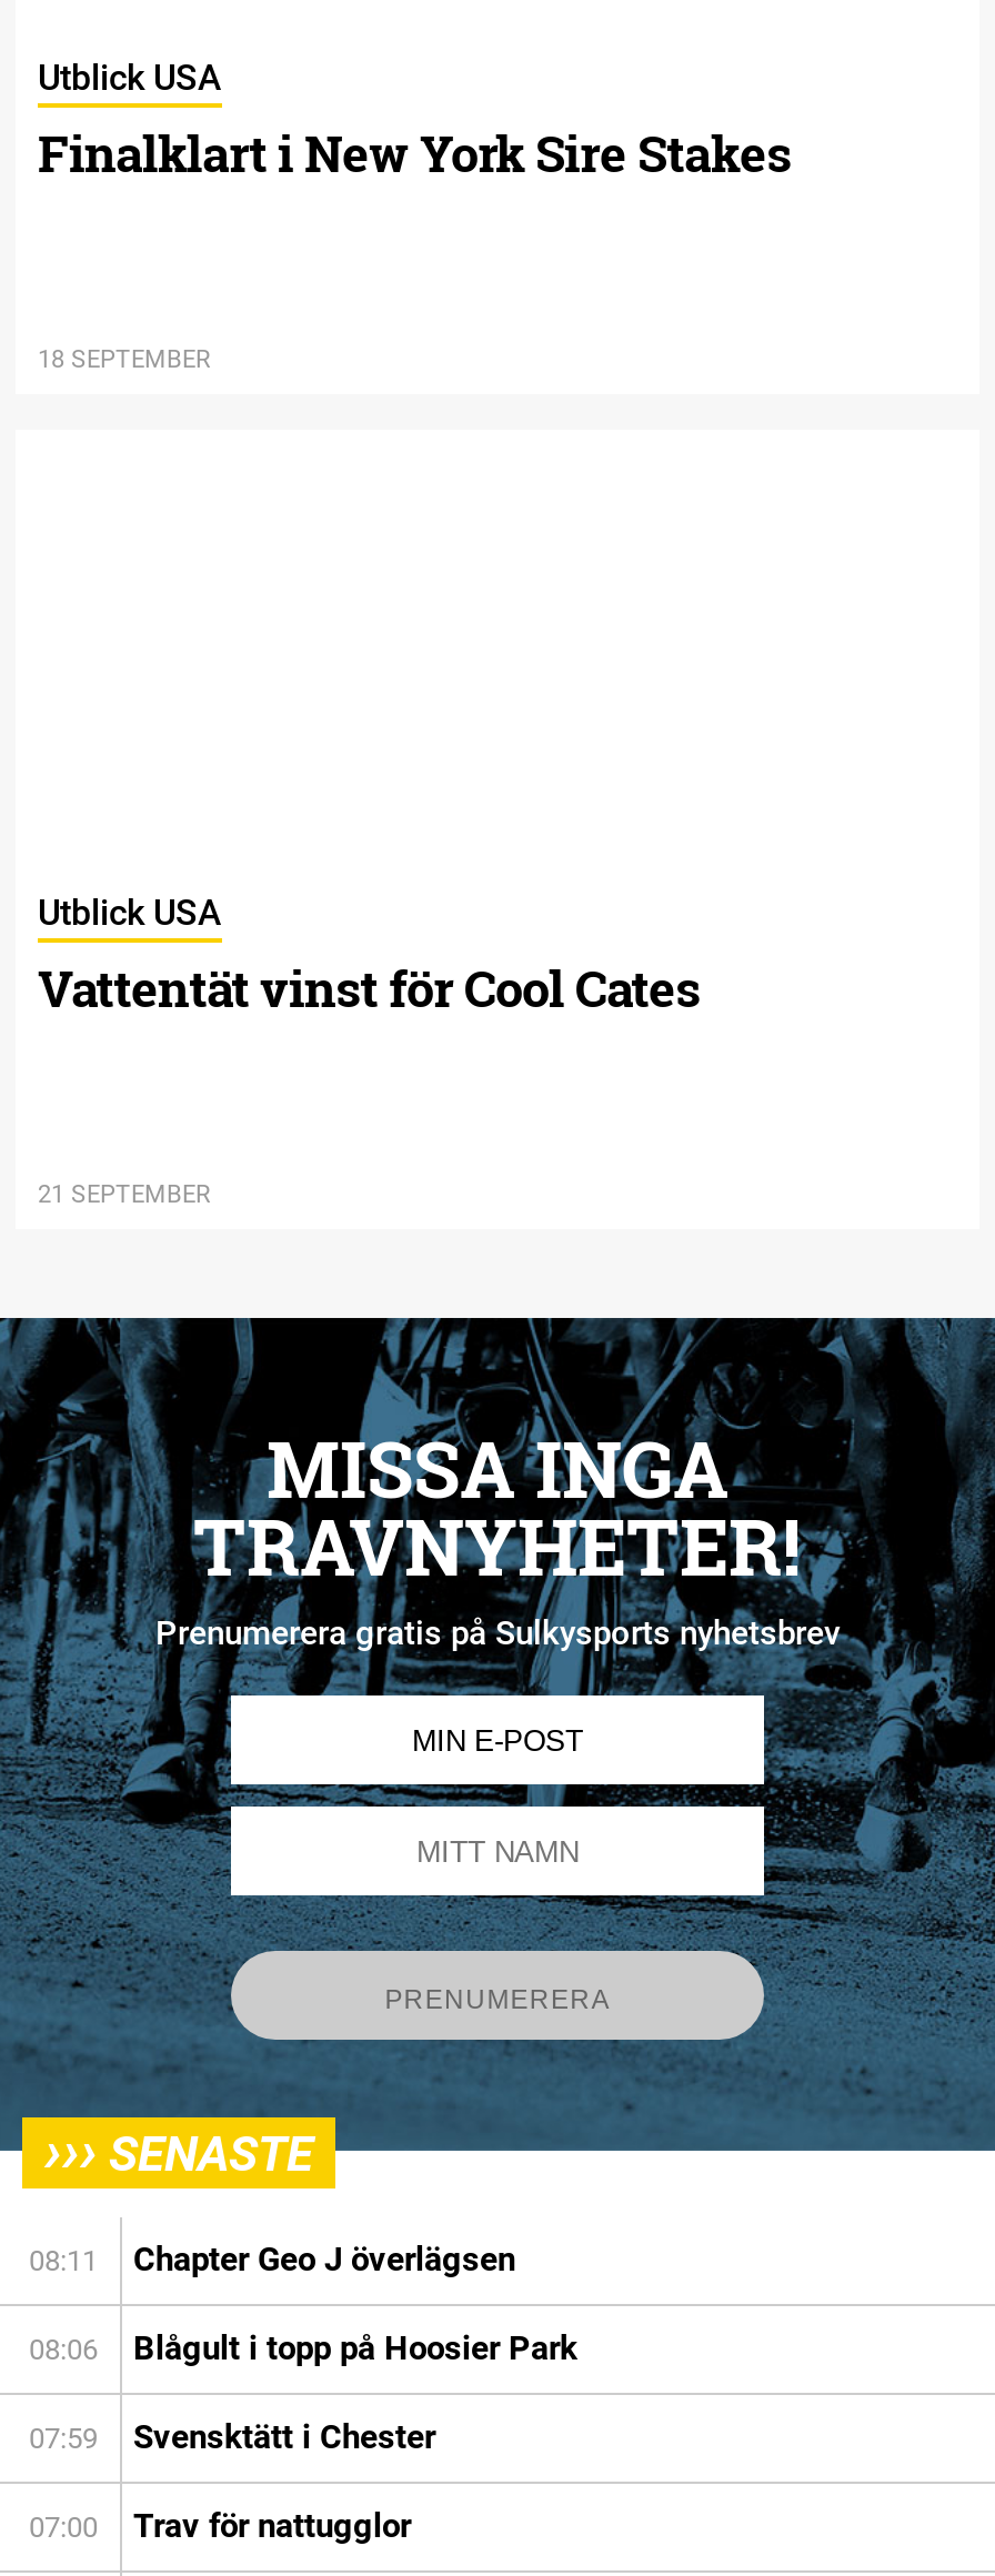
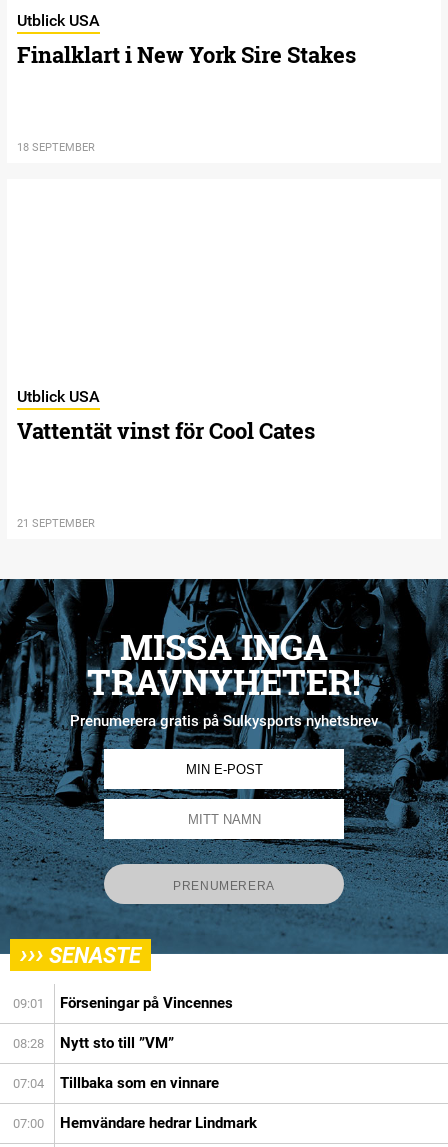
- 08:11
- Chapter Geo J överlägsen
+ 09:01
+ Förseningar på Vincennes

- 08:06
- Blågult i topp på Hoosier Park
+ 08:28
+ Nytt sto till ”VM”

- 07:59
- Svensktätt i Chester
+ 07:04
+ Tillbaka som en vinnare

- Trav för nattugglor
+ Hemvändare hedrar Lindmark
